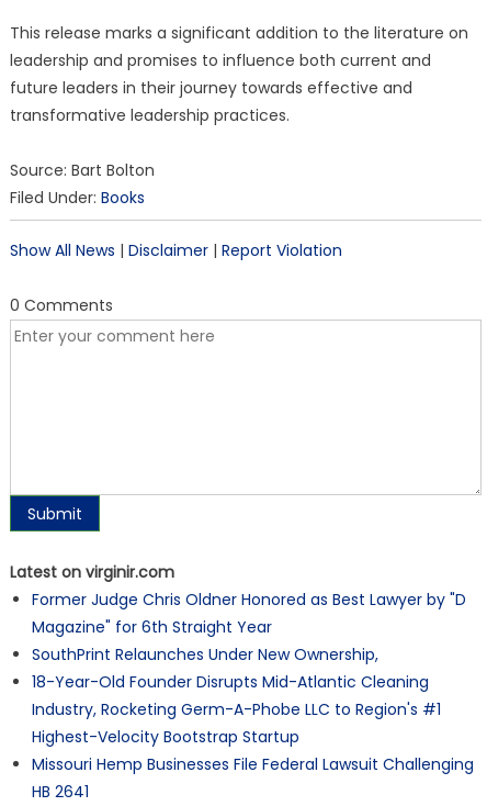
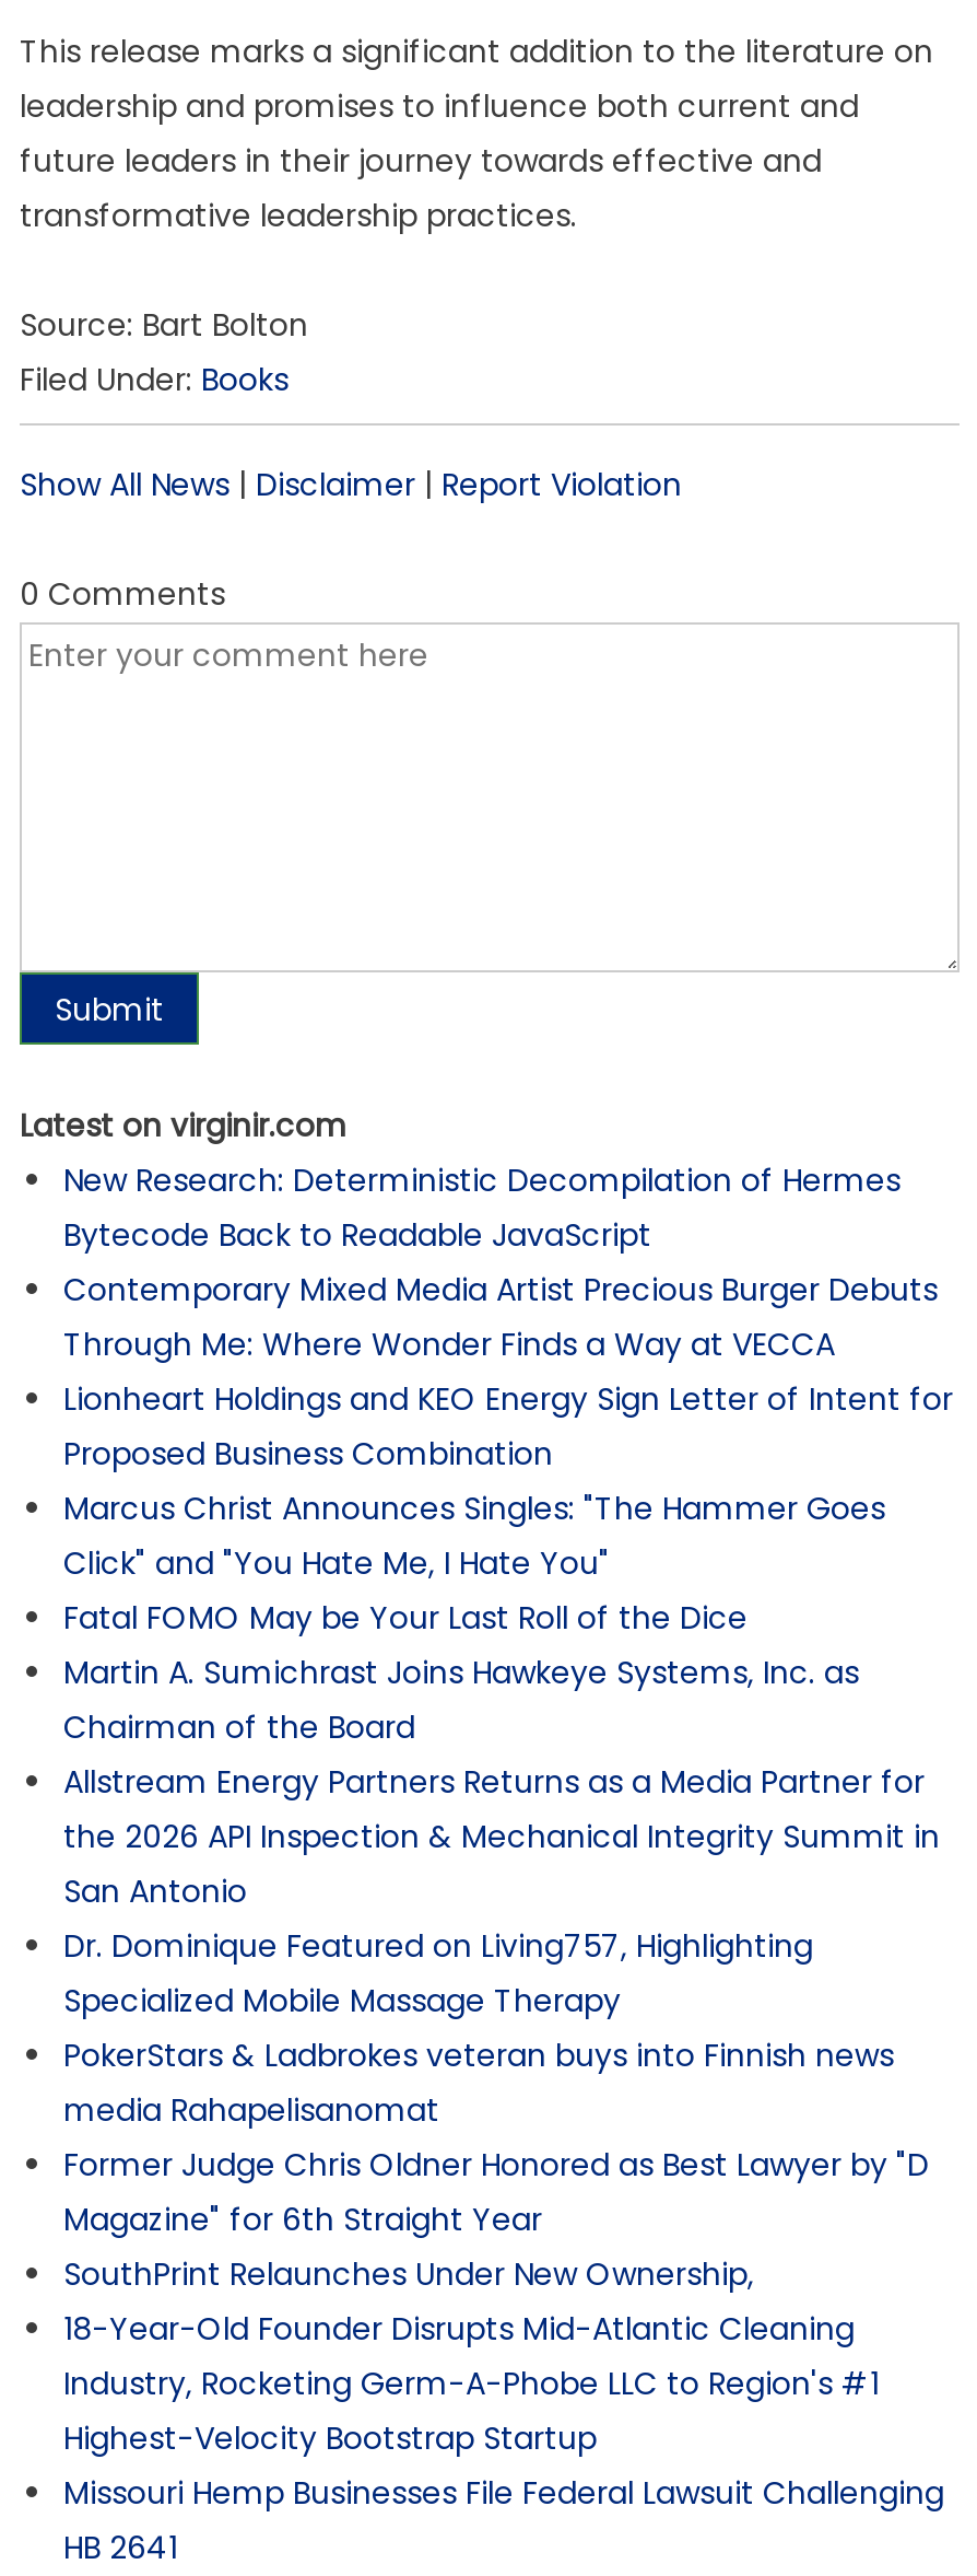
+ New Research: Deterministic Decompilation of Hermes
+ Bytecode Back to Readable JavaScript
+ Contemporary Mixed Media Artist Precious Burger Debuts
+ Through Me: Where Wonder Finds a Way at VECCA
+ Lionheart Holdings and KEO Energy Sign Letter of Intent for
+ Proposed Business Combination
+ Marcus Christ Announces Singles: "The Hammer Goes
+ Click" and "You Hate Me, I Hate You"
+ Fatal FOMO May be Your Last Roll of the Dice
+ Martin A. Sumichrast Joins Hawkeye Systems, Inc. as
+ Chairman of the Board
+ Allstream Energy Partners Returns as a Media Partner for
+ the 2026 API Inspection & Mechanical Integrity Summit in
+ San Antonio
+ Dr. Dominique Featured on Living757, Highlighting
+ Specialized Mobile Massage Therapy
+ PokerStars & Ladbrokes veteran buys into Finnish news
+ media Rahapelisanomat
